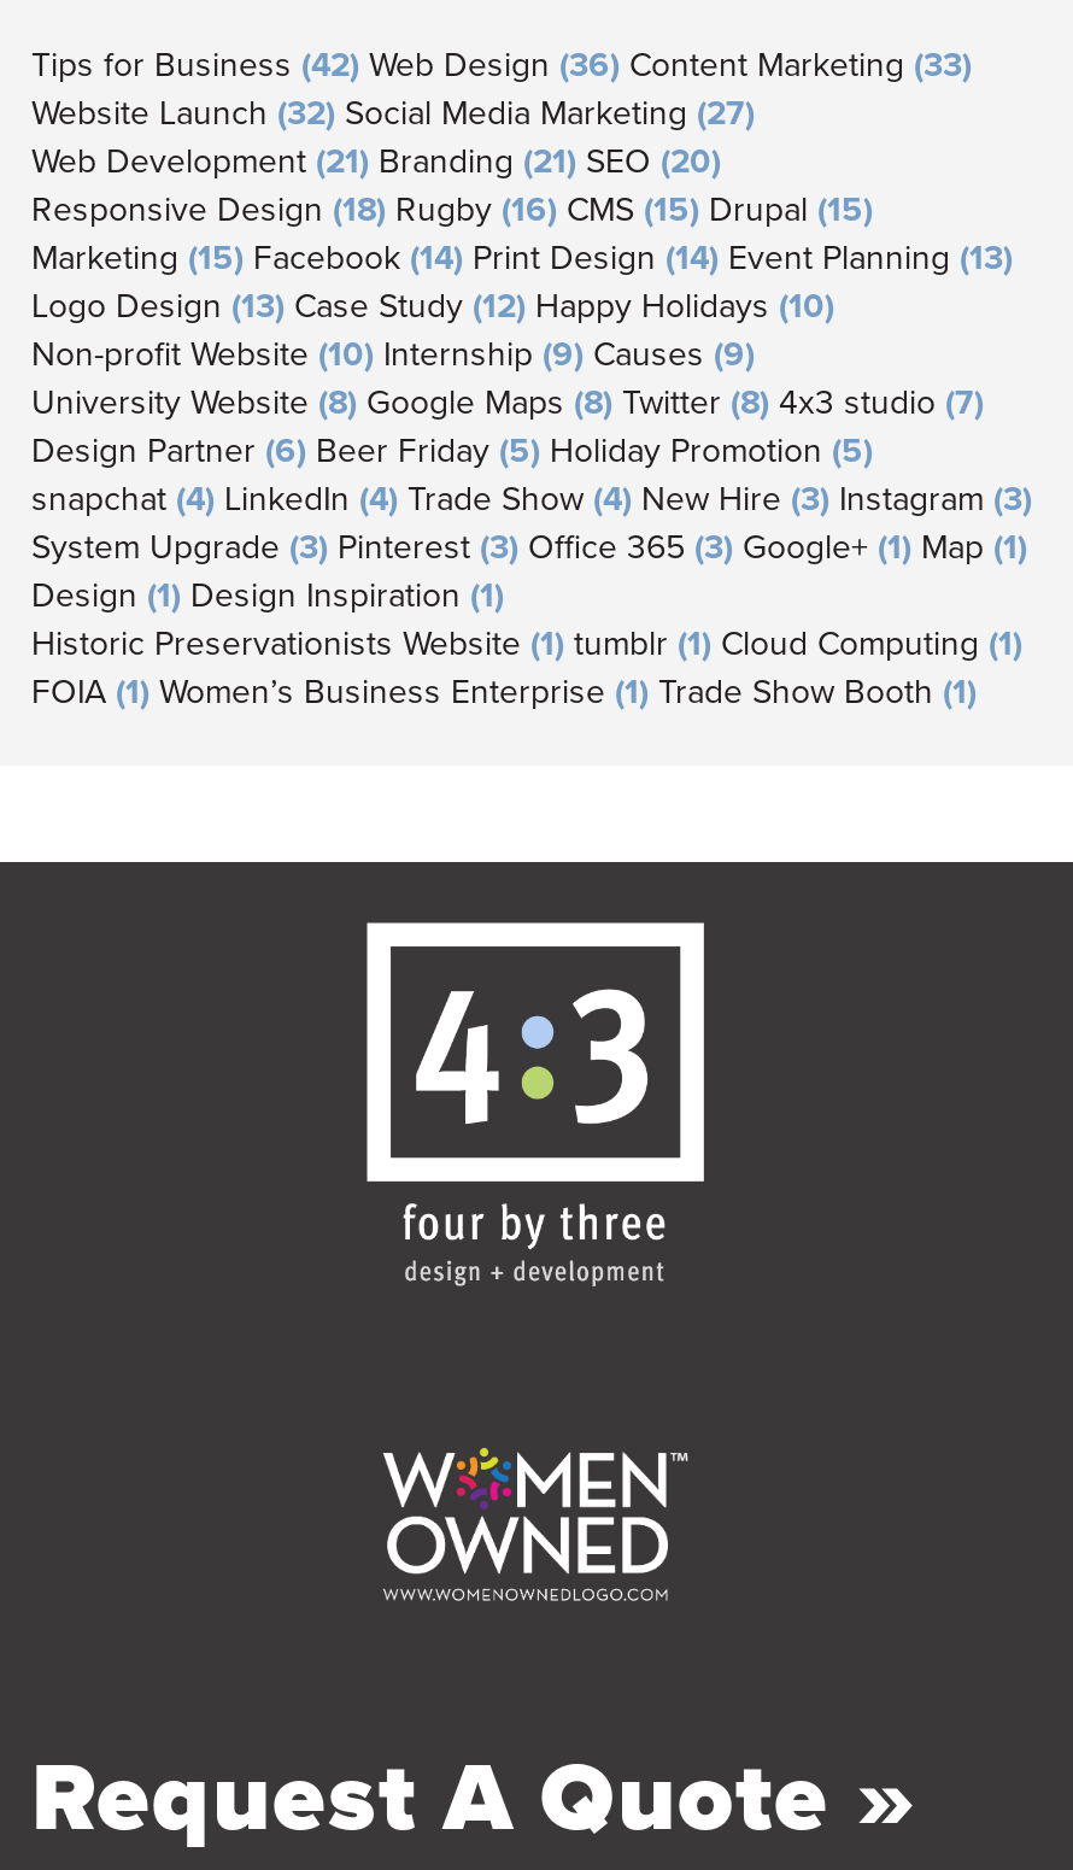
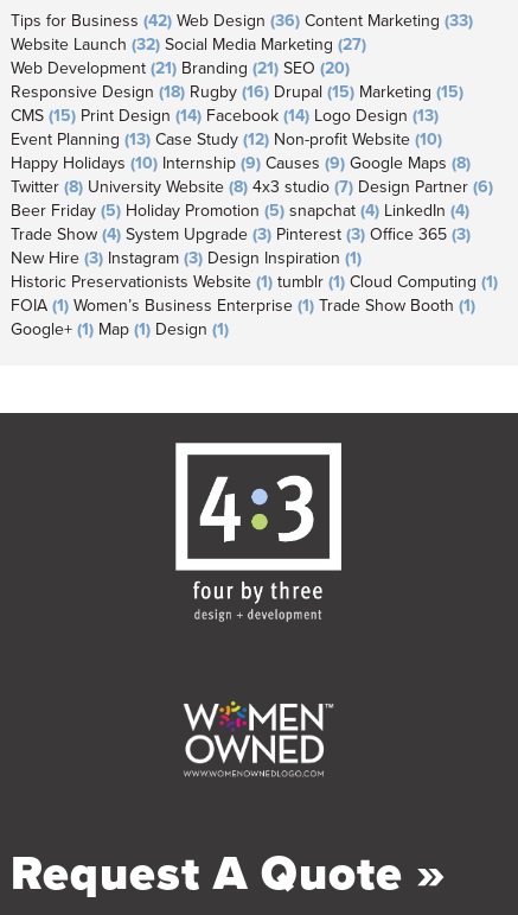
- Responsive Design (18) Rugby (16) CMS (15) Drupal (15)
- Marketing (15) Facebook (14) Print Design (14) Event Planning (13)
- Logo Design (13) Case Study (12) Happy Holidays (10)
- Non-profit Website (10) Internship (9) Causes (9)
- University Website (8) Google Maps (8) Twitter (8) 4x3 studio (7)
- Design Partner (6) Beer Friday (5) Holiday Promotion (5)
- snapchat (4) LinkedIn (4) Trade Show (4) New Hire (3) Instagram (3)
- System Upgrade (3) Pinterest (3) Office 365 (3) Google+ (1) Map (1)
- Design (1) Design Inspiration (1)
+ Responsive Design (18) Rugby (16) Drupal (15) Marketing (15)
+ CMS (15) Print Design (14) Facebook (14) Logo Design (13)
+ Event Planning (13) Case Study (12) Non-profit Website (10)
+ Happy Holidays (10) Internship (9) Causes (9) Google Maps (8)
+ Twitter (8) University Website (8) 4x3 studio (7) Design Partner (6)
+ Beer Friday (5) Holiday Promotion (5) snapchat (4) LinkedIn (4)
+ Trade Show (4) System Upgrade (3) Pinterest (3) Office 365 (3)
+ New Hire (3) Instagram (3) Design Inspiration (1)

moved up: Historic Preservationists Website (1) tumblr (1) Cloud Computing (1) | FOIA (1) Women’s Business Enterprise (1) Trade Show Booth (1)

+ Google+ (1) Map (1) Design (1)
